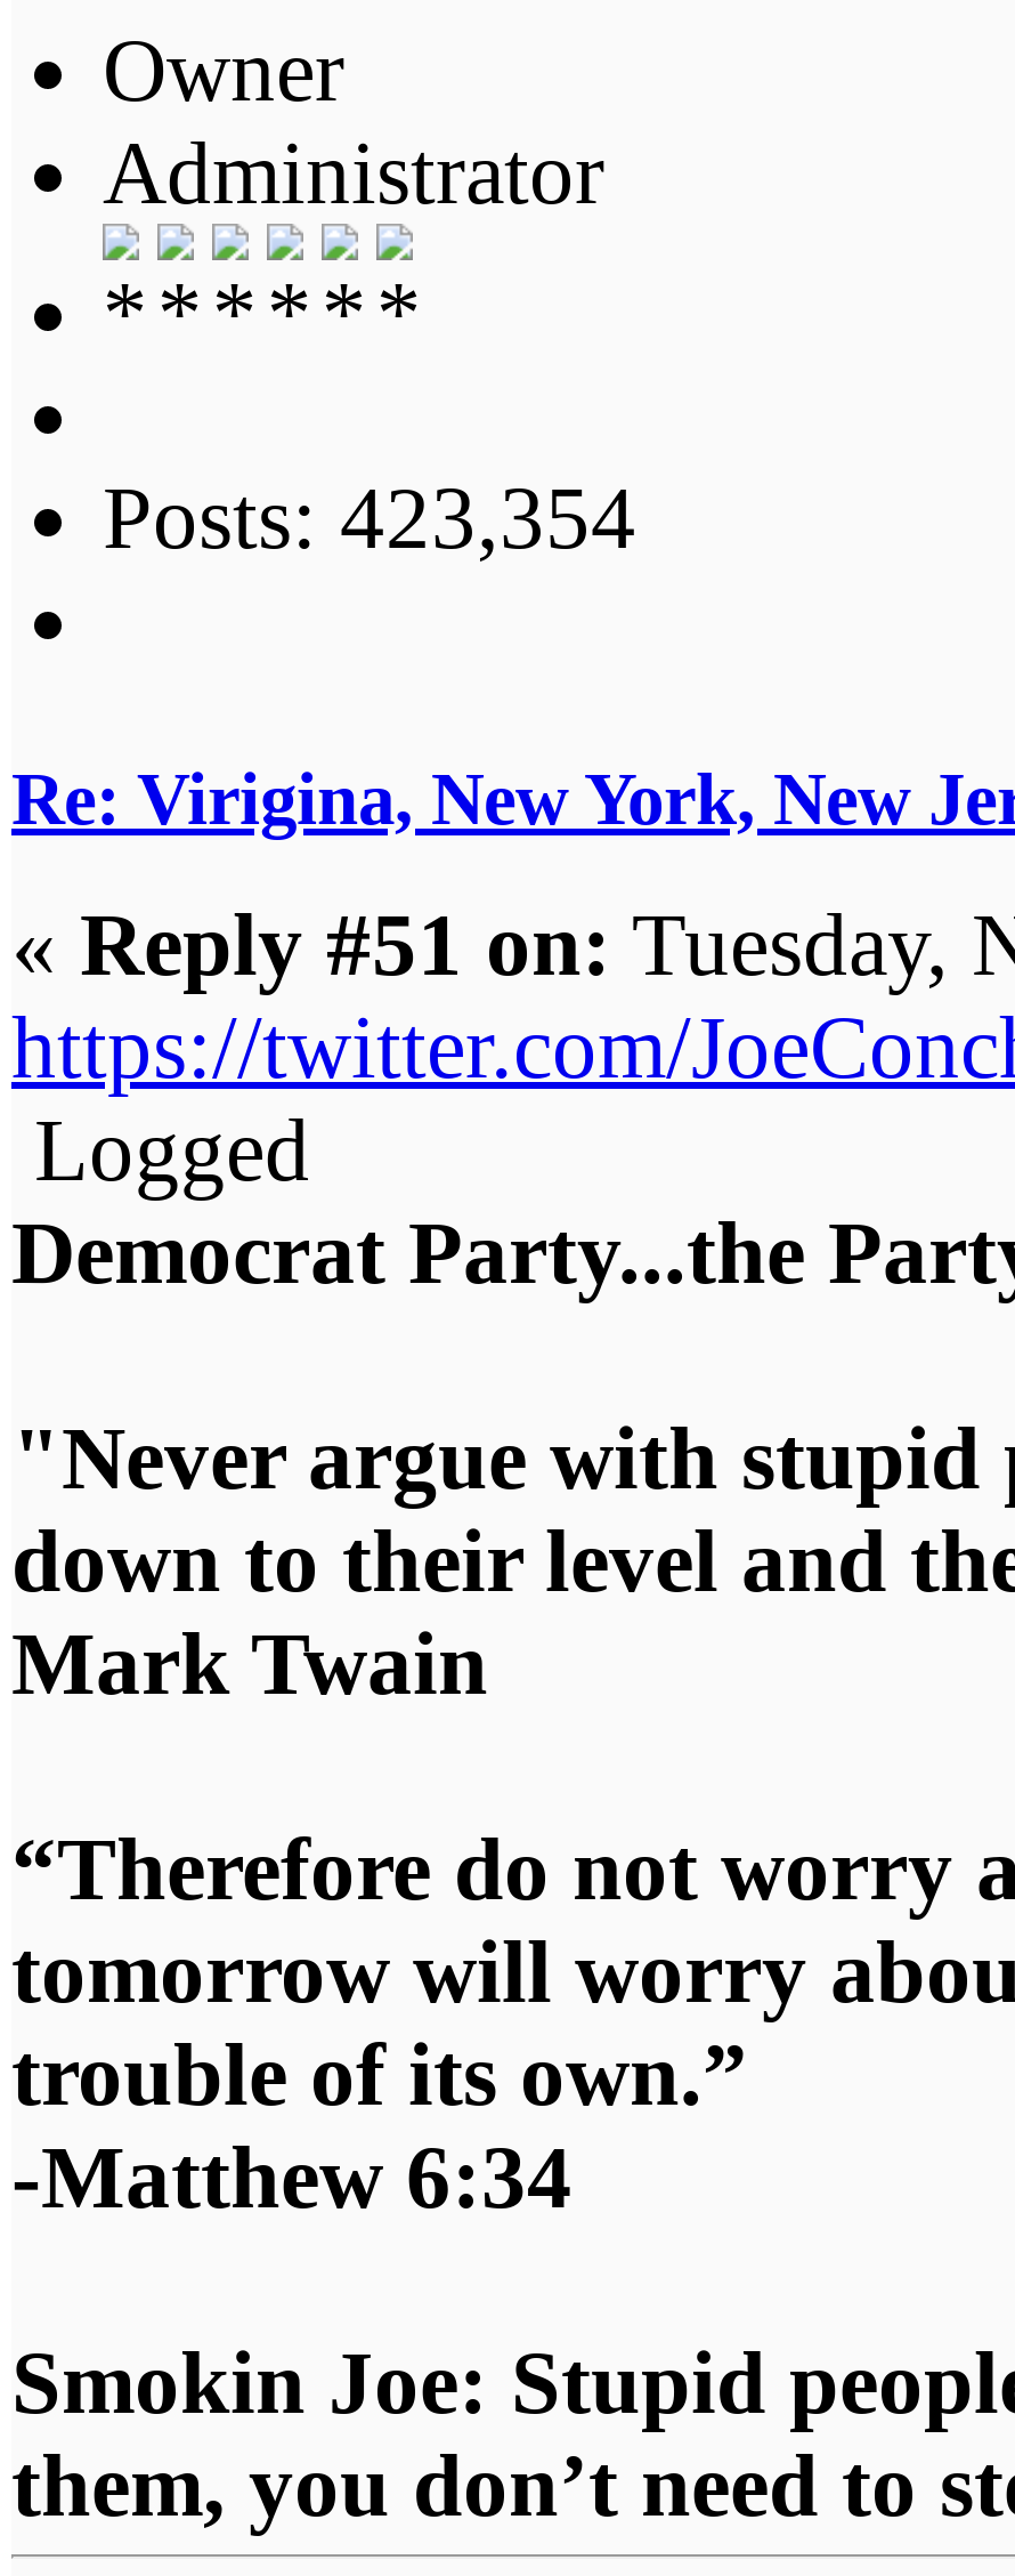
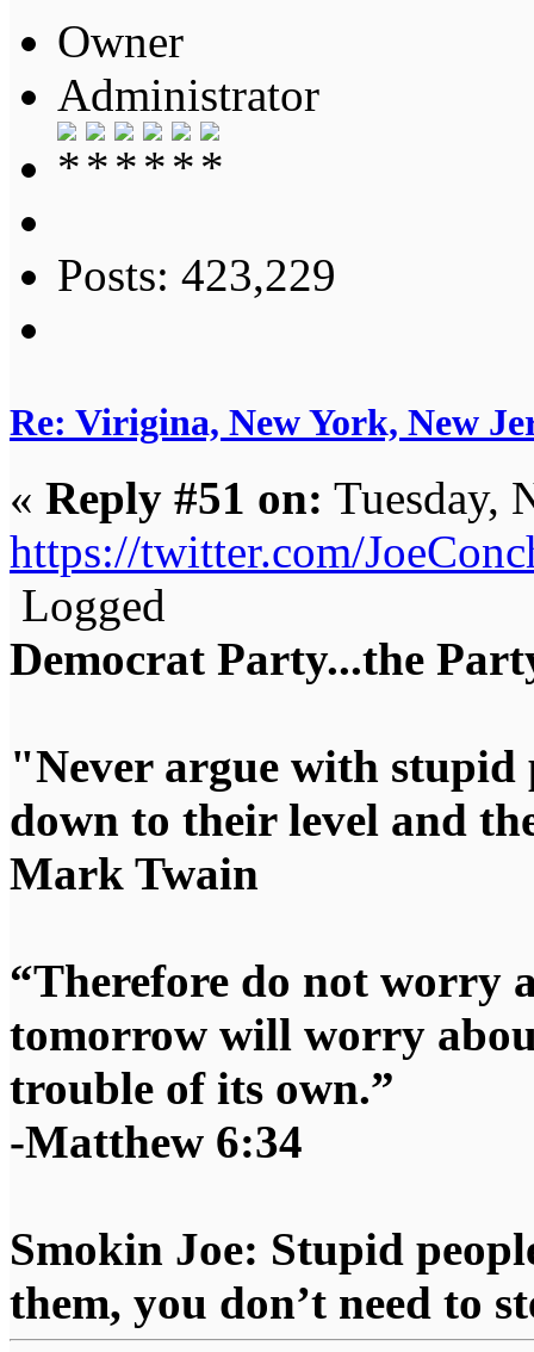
- Posts: 423,354
+ Posts: 423,229
